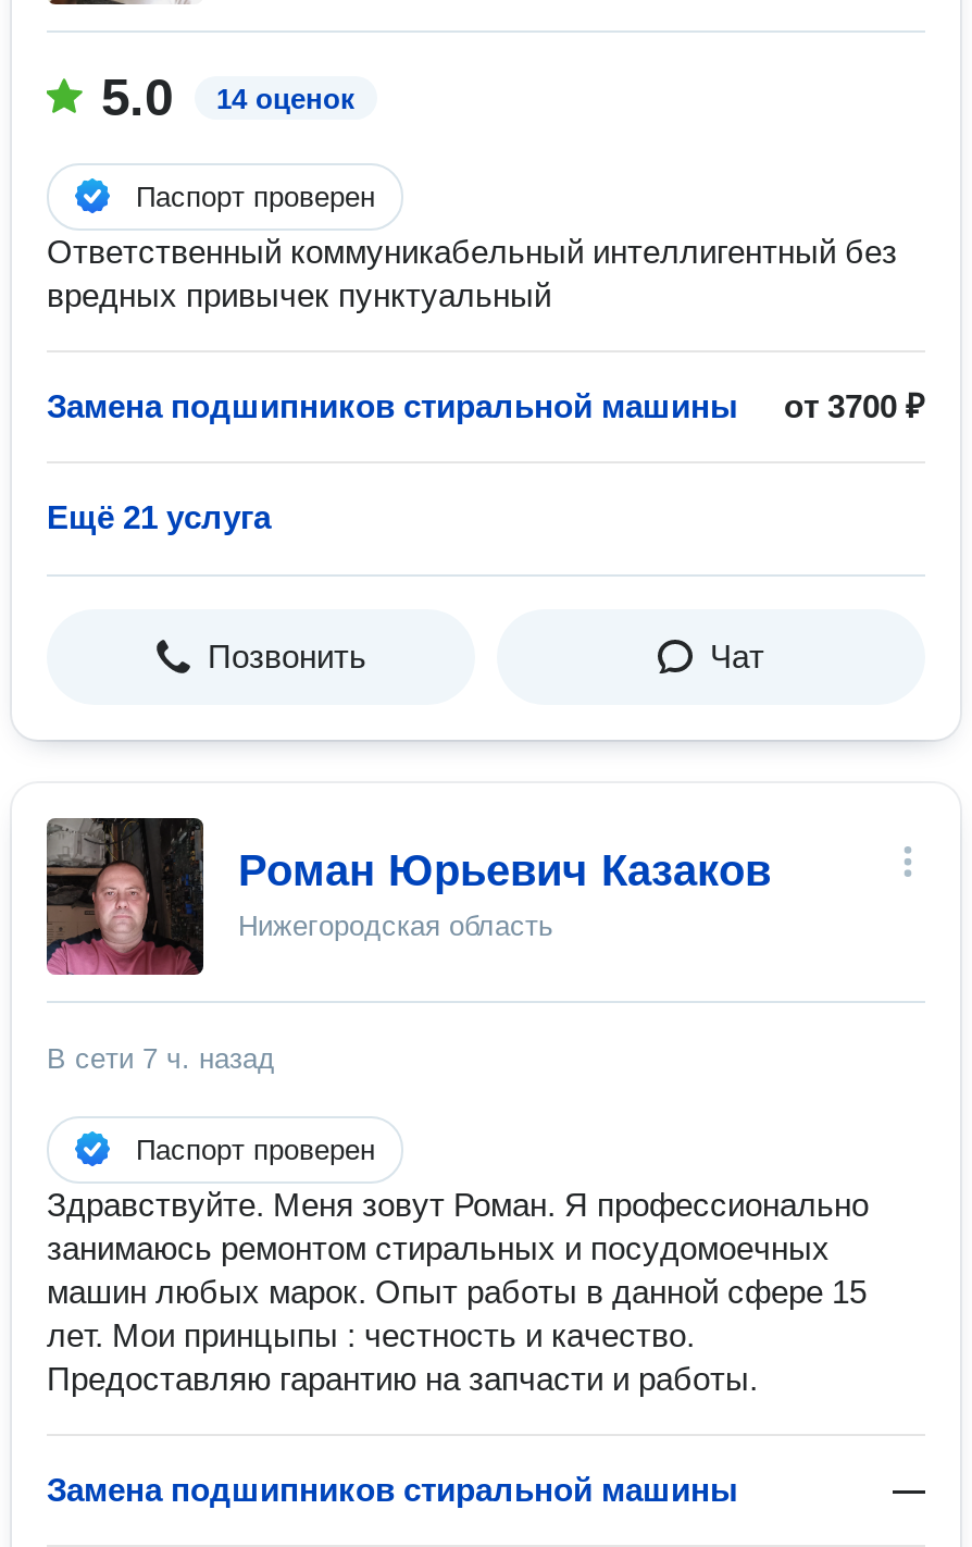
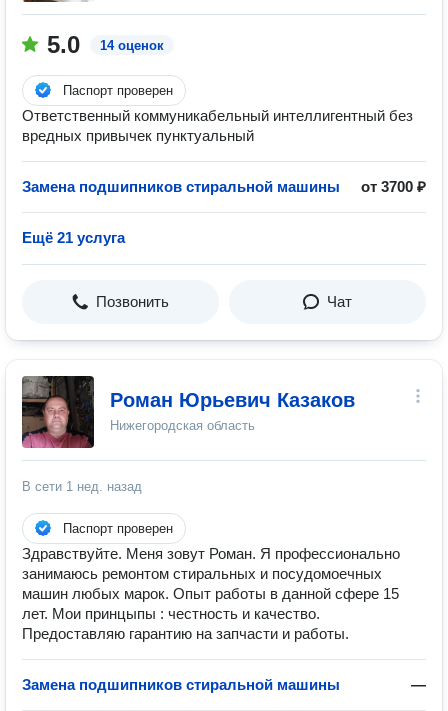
- В сети 7 ч. назад
+ В сети 1 нед. назад
